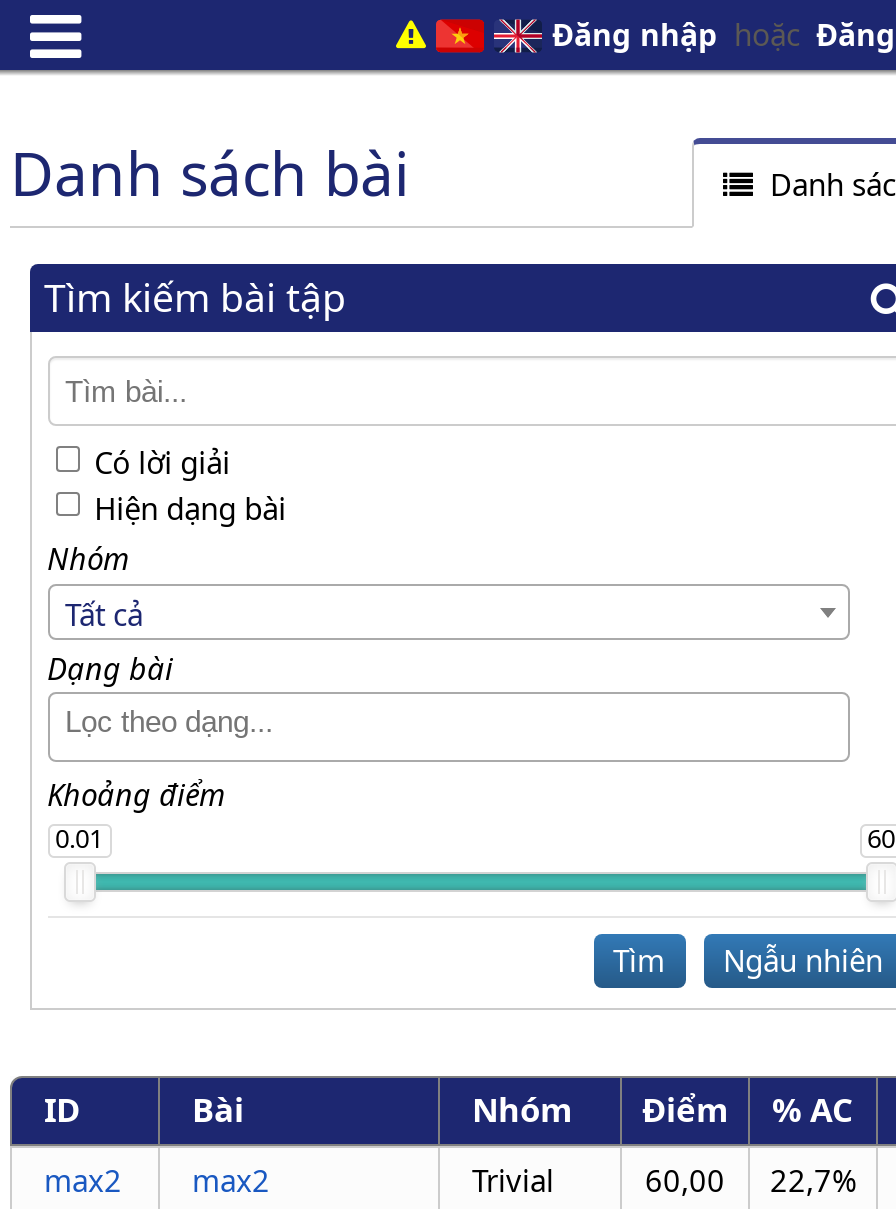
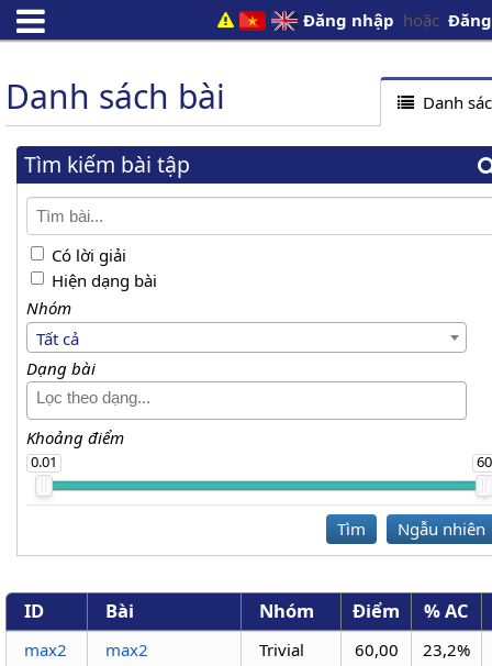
- 60,00 22,7%
+ 60,00 23,2%
